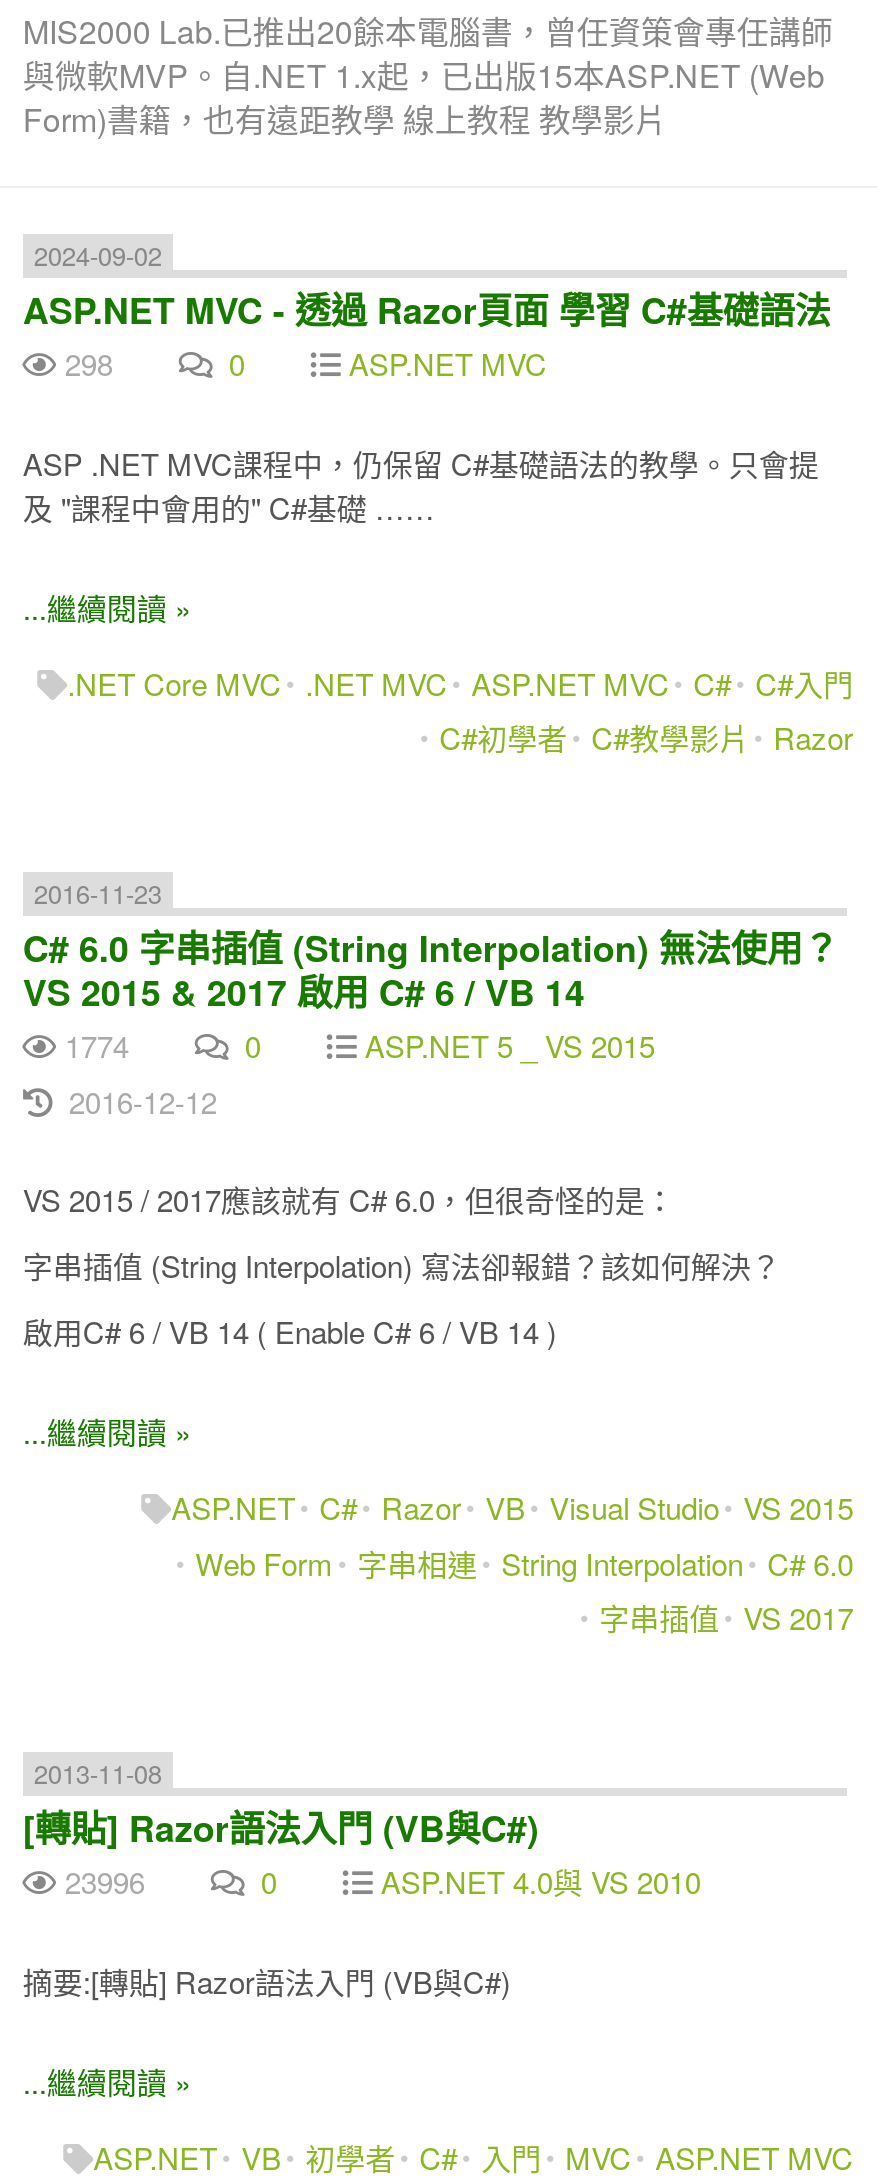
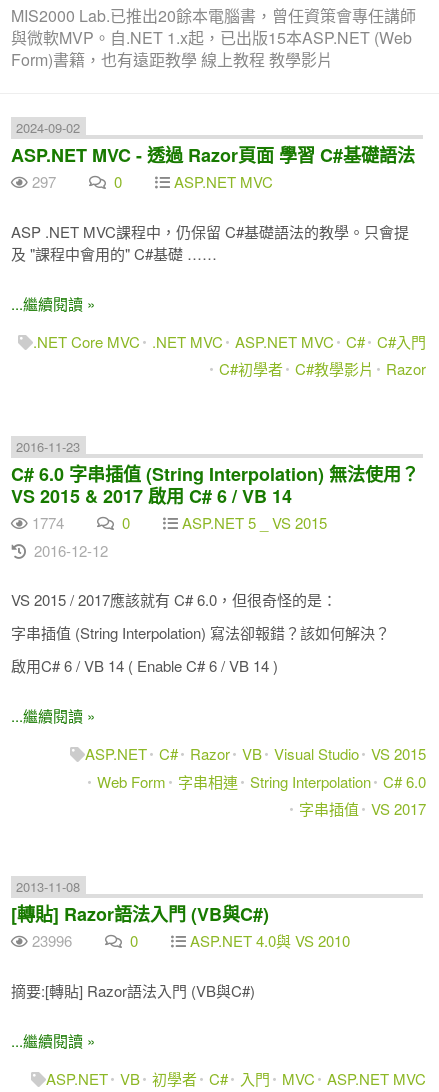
- 298
+ 297
